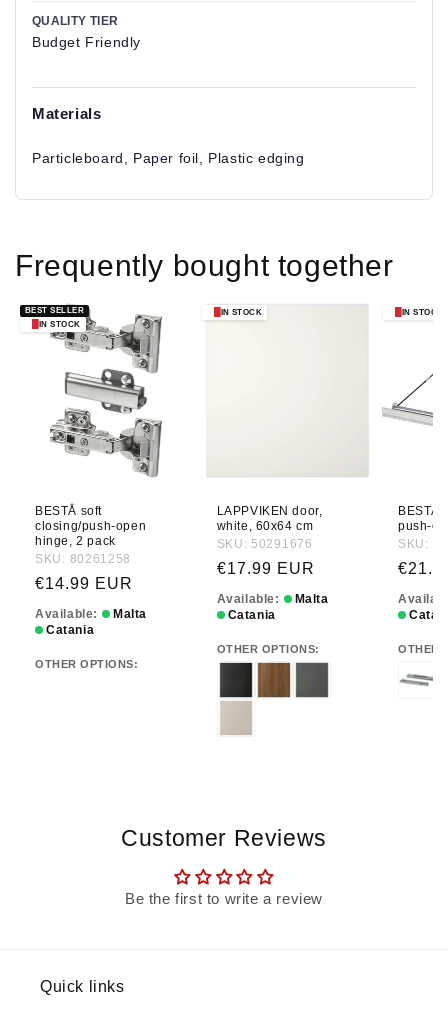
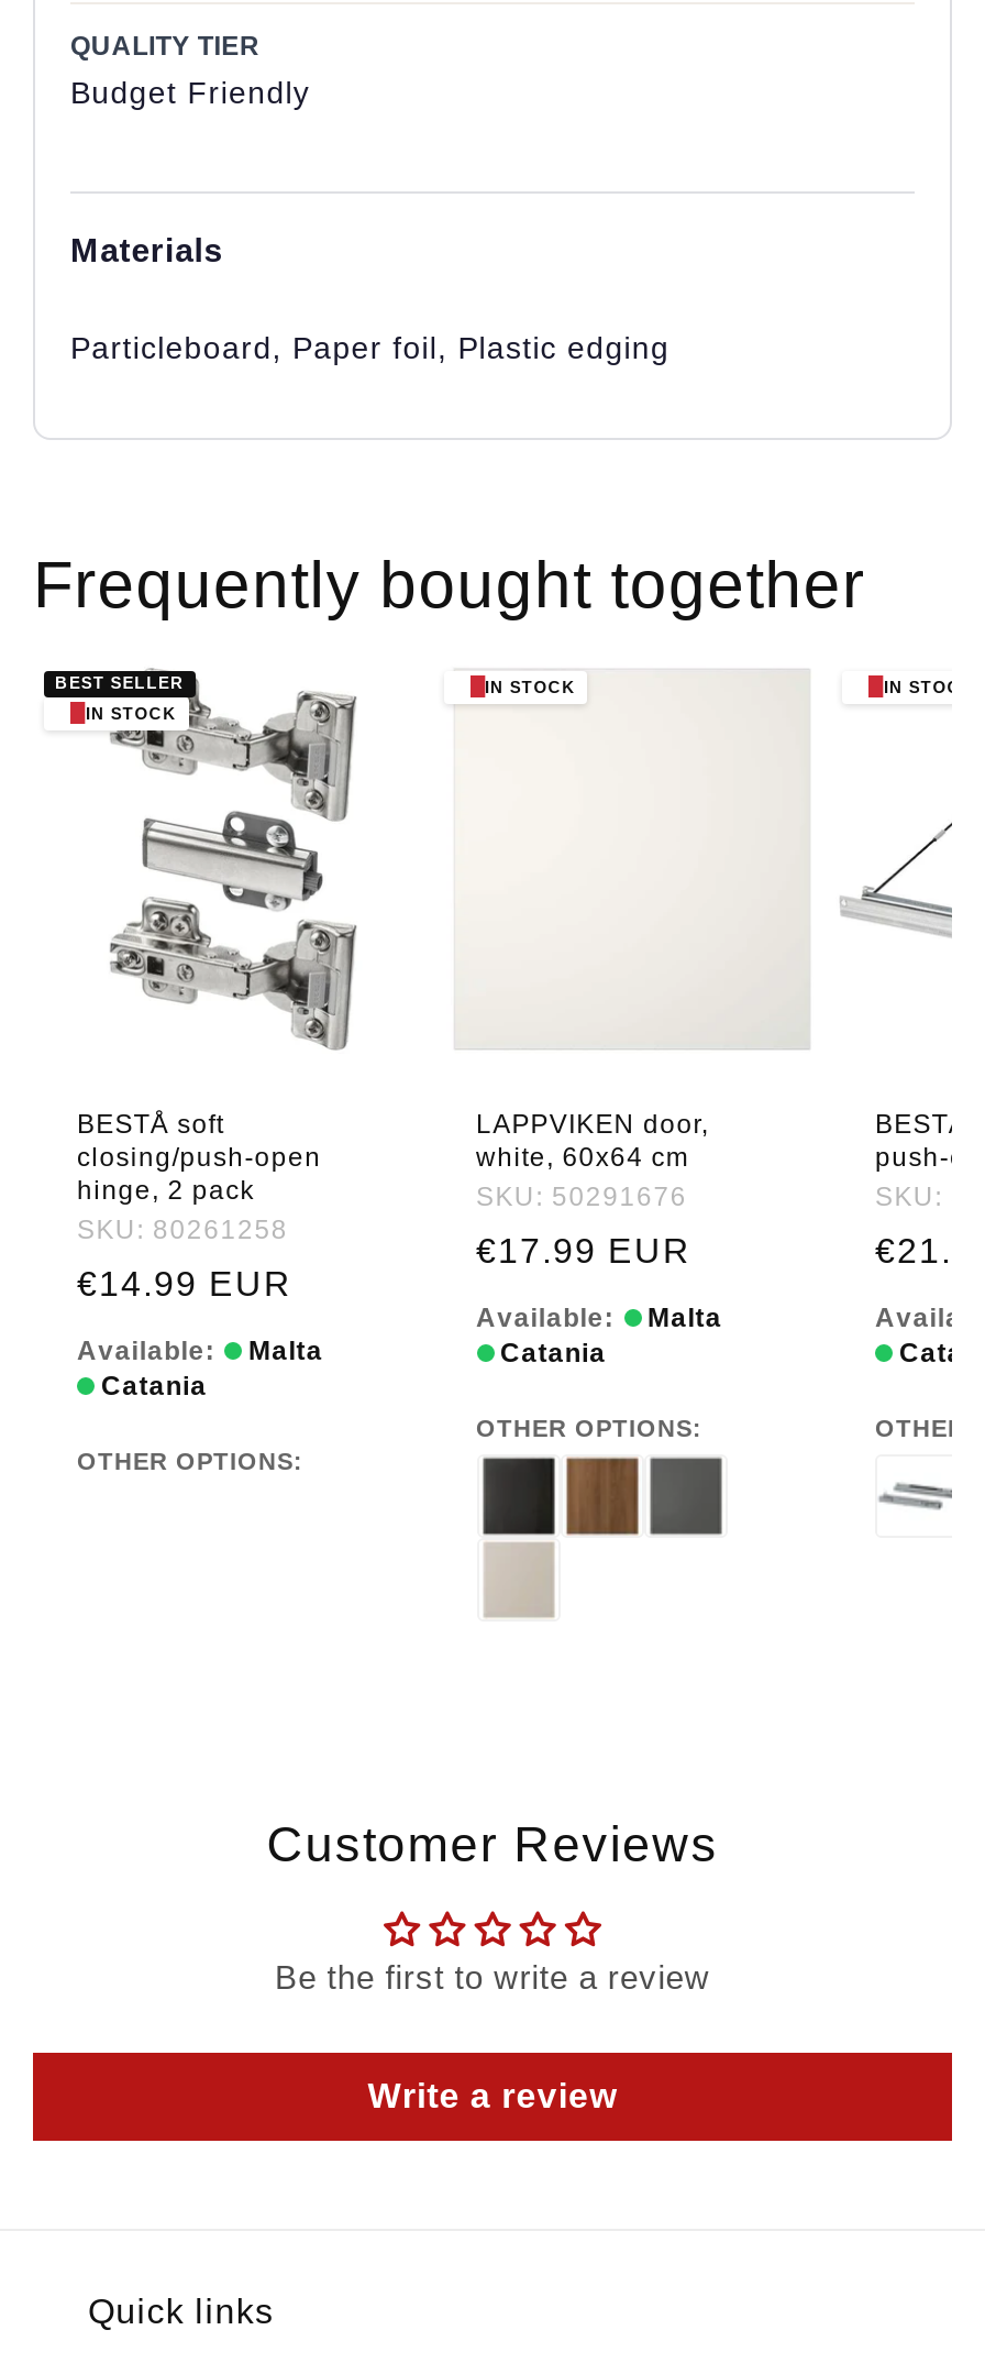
+ Write a review
